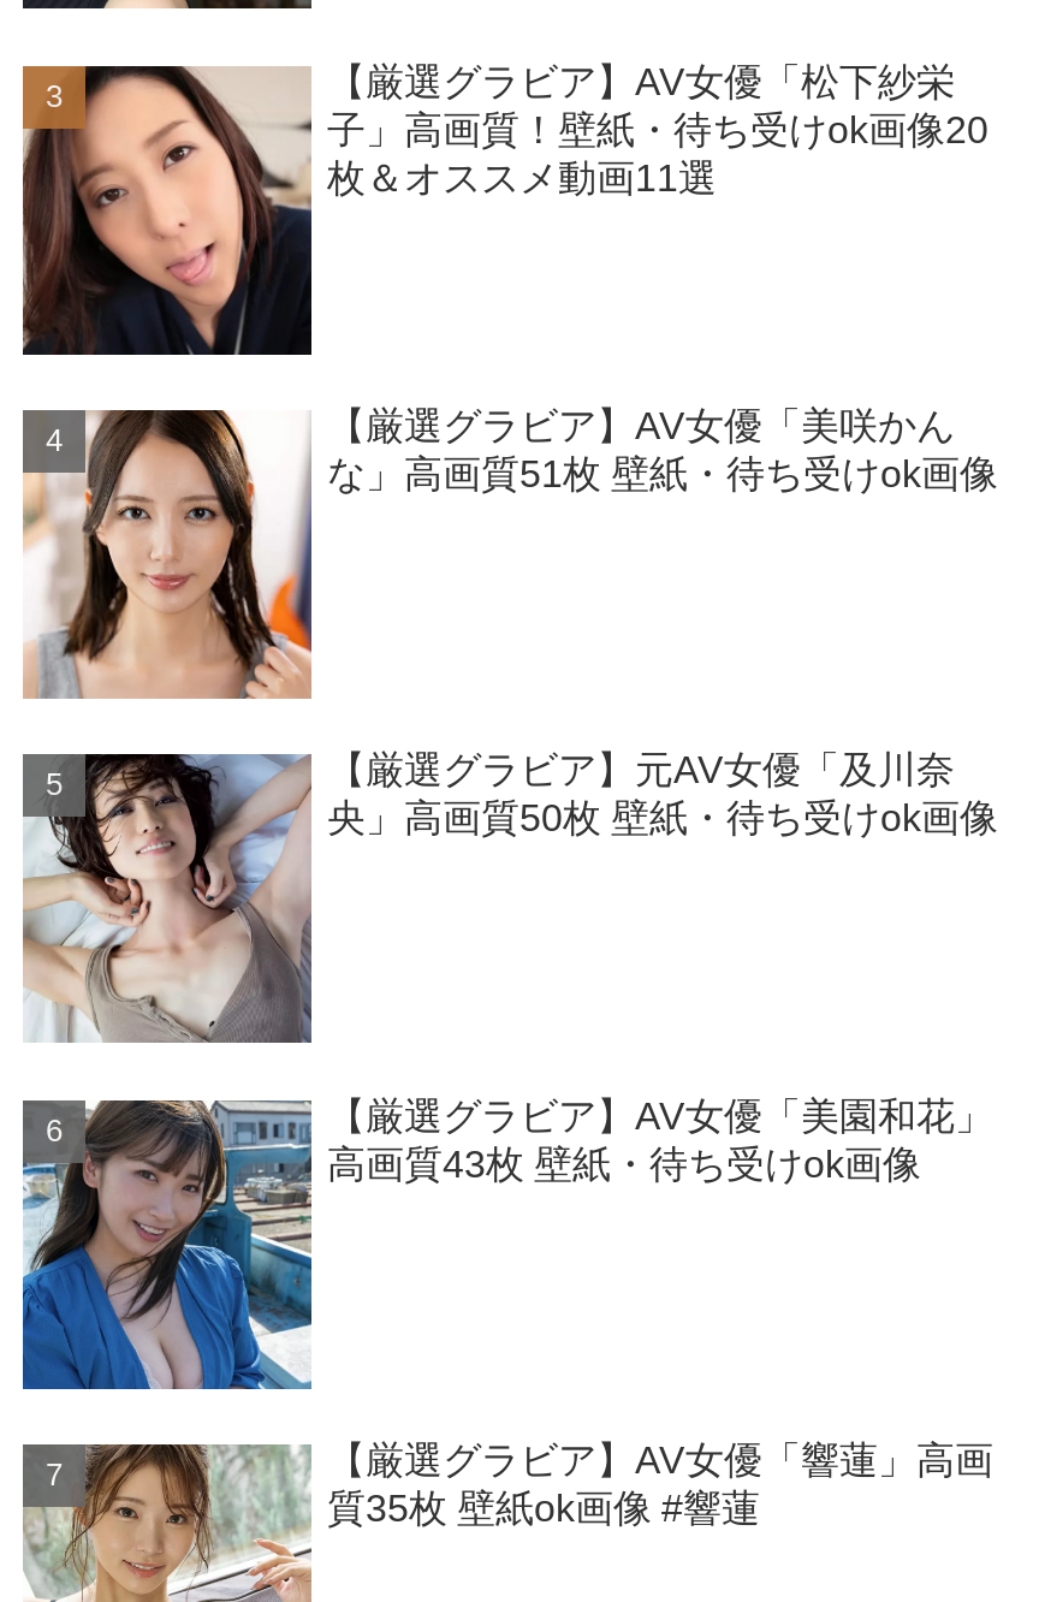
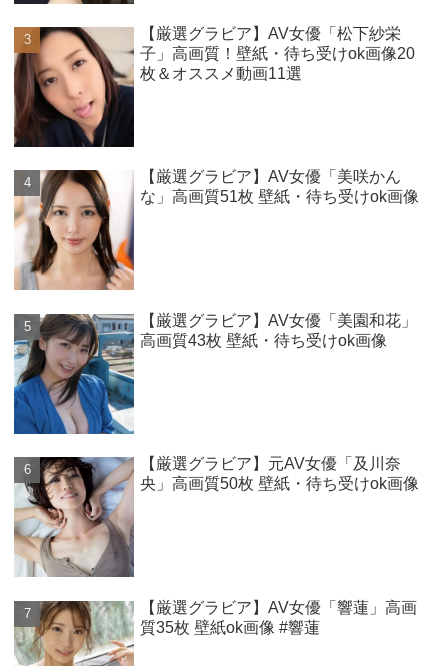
moved down: [image] | 【厳選グラビア】元AV女優「及川奈 | 央」高画質50枚 壁紙・待ち受けok画像

moved up: [image] | 【厳選グラビア】AV女優「美園和花」 | 高画質43枚 壁紙・待ち受けok画像
